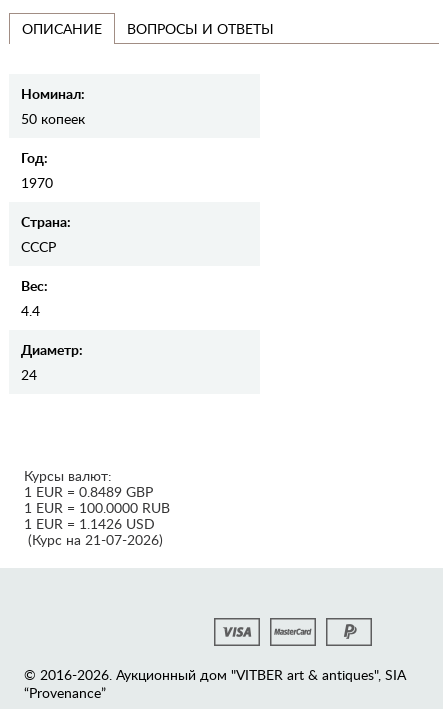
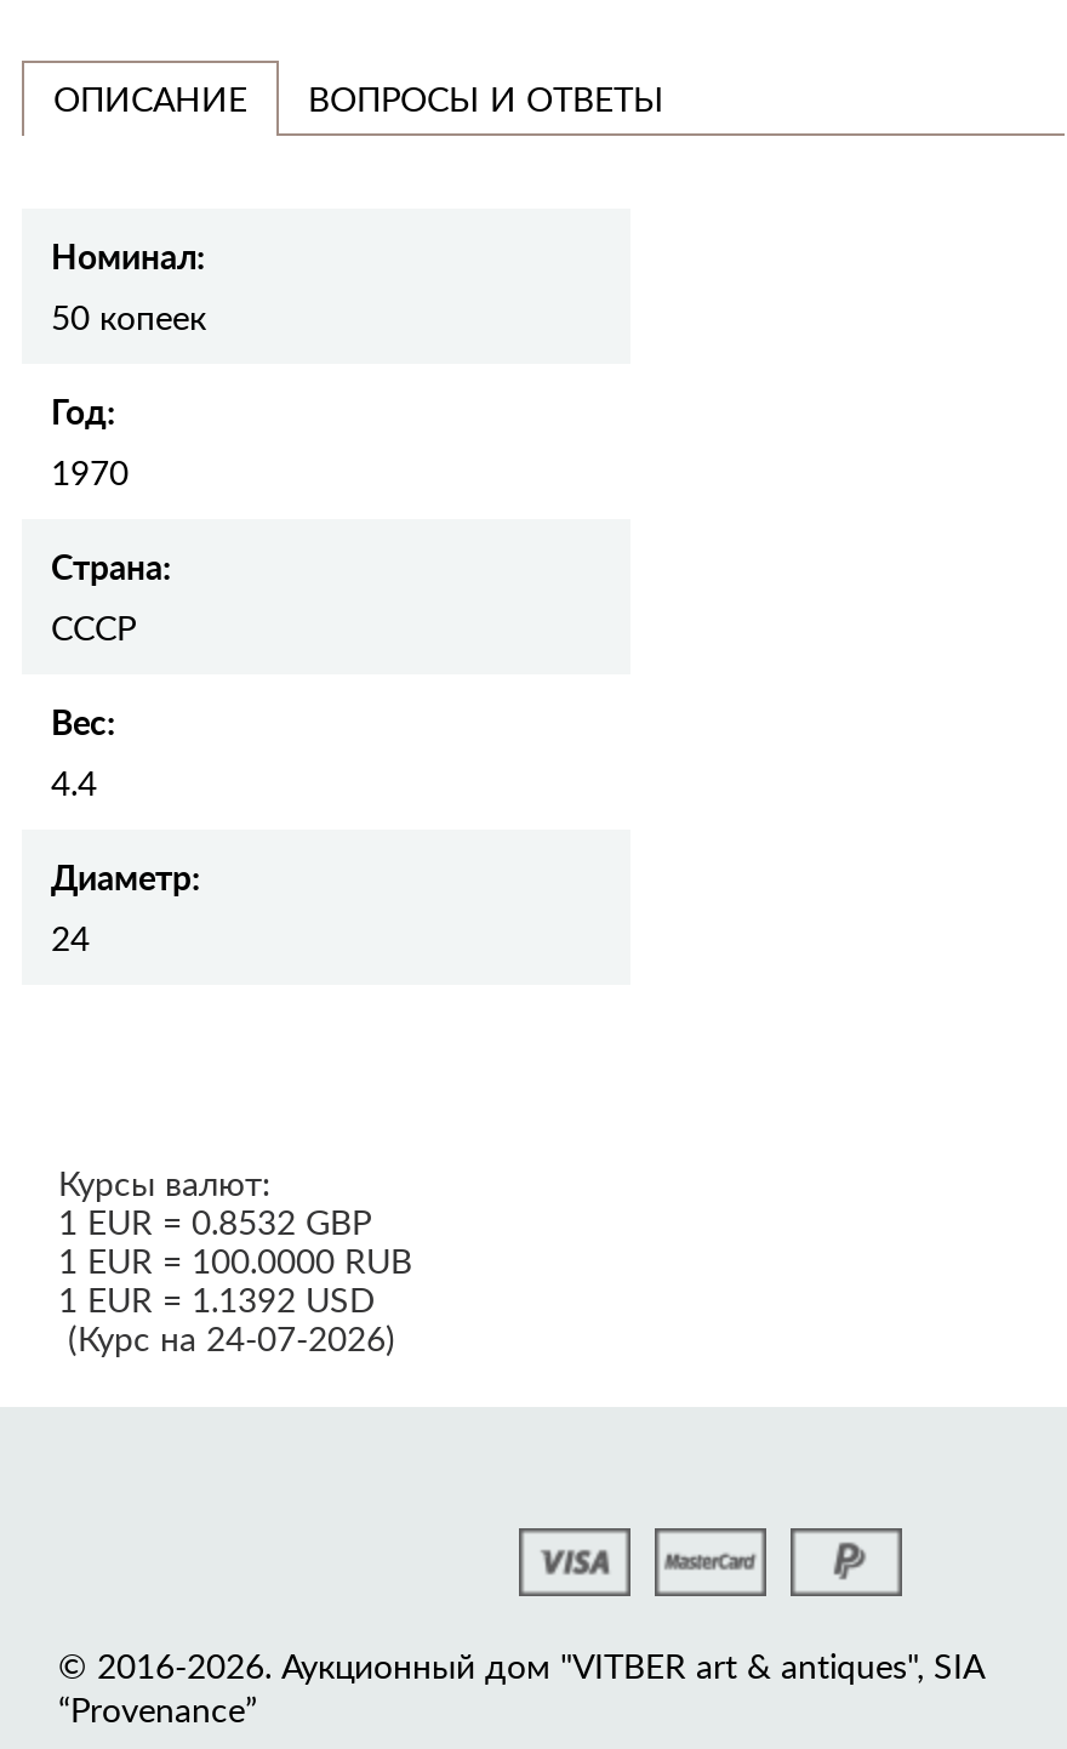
- 1 EUR = 0.8489 GBP
+ 1 EUR = 0.8532 GBP

- 1 EUR = 1.1426 USD
+ 1 EUR = 1.1392 USD

- (Курс на 21-07-2026)
+ (Курс на 24-07-2026)
